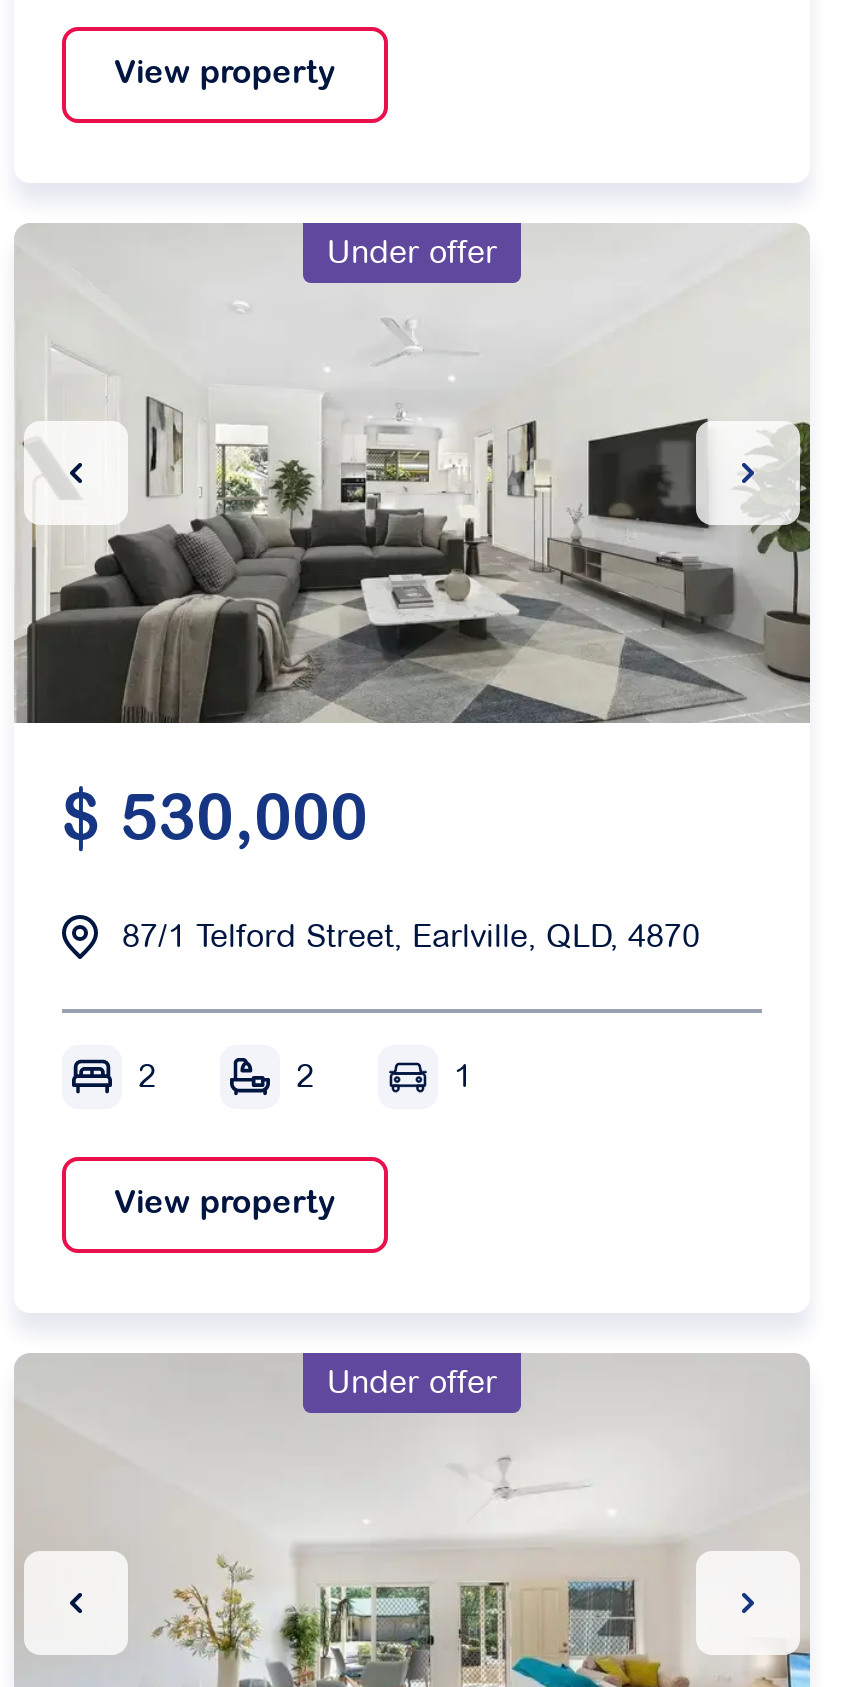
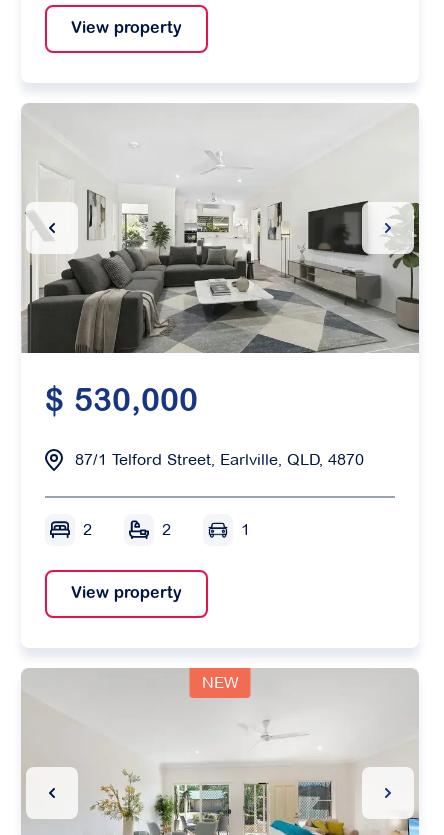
- Under offer

- Under offer
+ NEW
